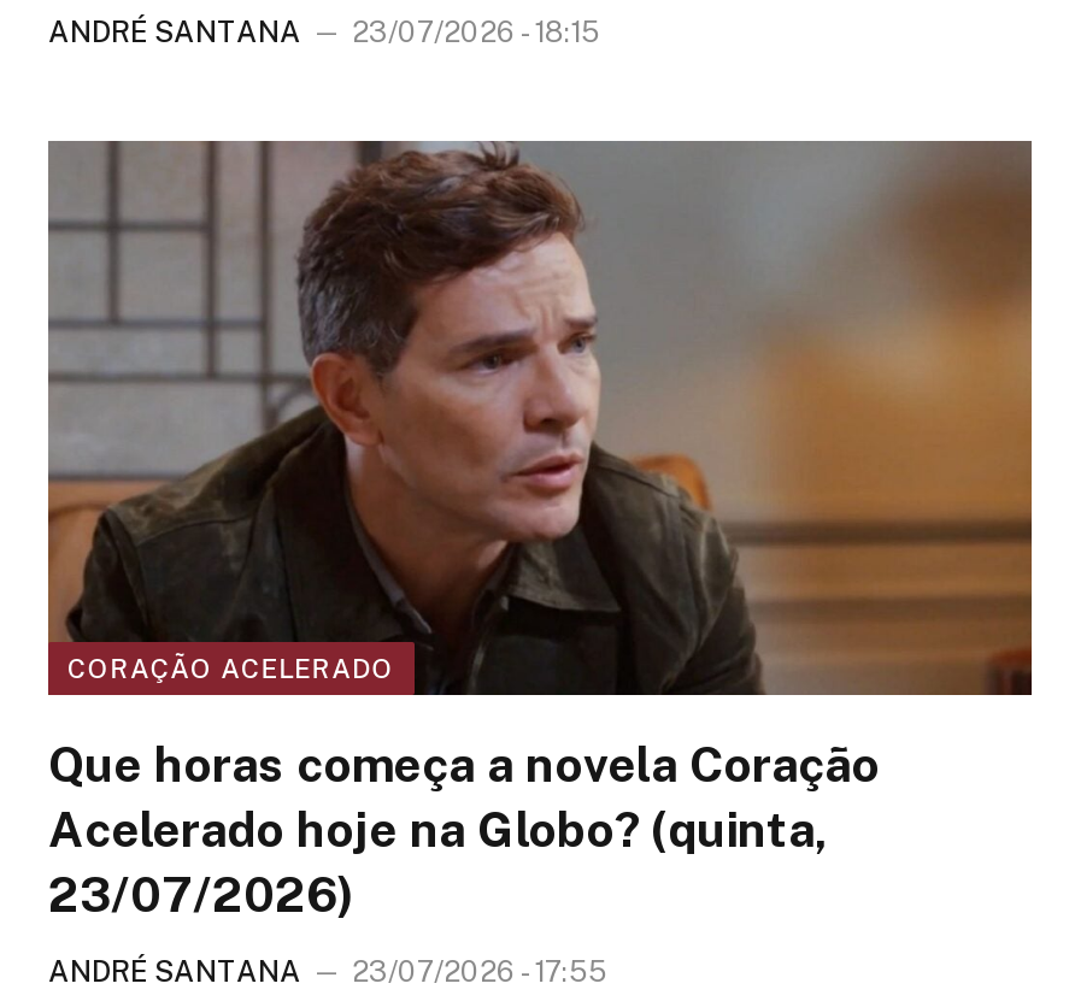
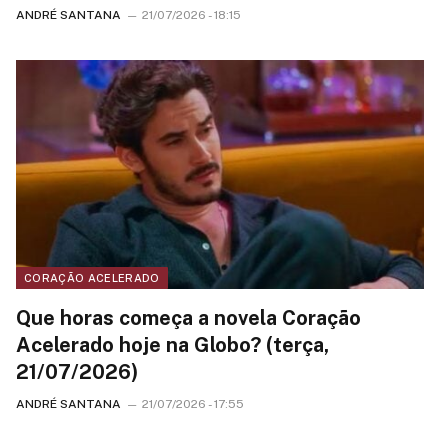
- ANDRÉ SANTANA 23/07/2026 - 18:15
+ ANDRÉ SANTANA 21/07/2026 - 18:15

- [image]
+ [image]

- Acelerado hoje na Globo? (quinta,
+ Acelerado hoje na Globo? (terça,

- 23/07/2026)
+ 21/07/2026)

- ANDRÉ SANTANA 23/07/2026 - 17:55
+ ANDRÉ SANTANA 21/07/2026 - 17:55
